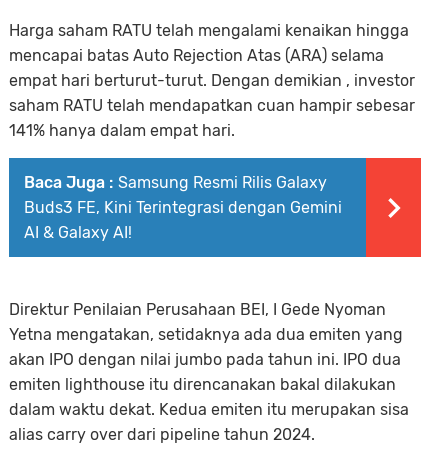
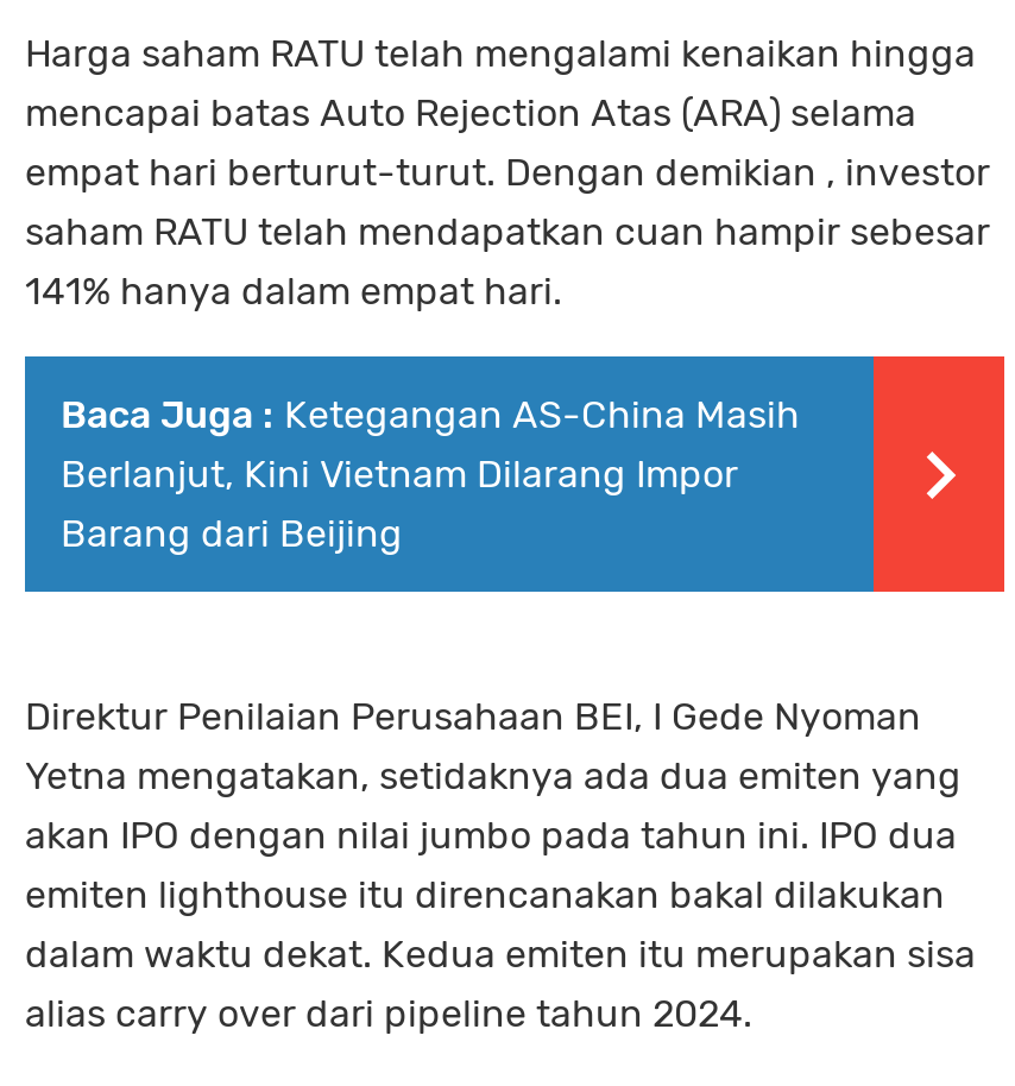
- Baca Juga : Samsung Resmi Rilis Galaxy
- Buds3 FE, Kini Terintegrasi dengan Gemini
- AI & Galaxy AI!
+ Baca Juga : Ketegangan AS-China Masih
+ Berlanjut, Kini Vietnam Dilarang Impor
+ Barang dari Beijing
